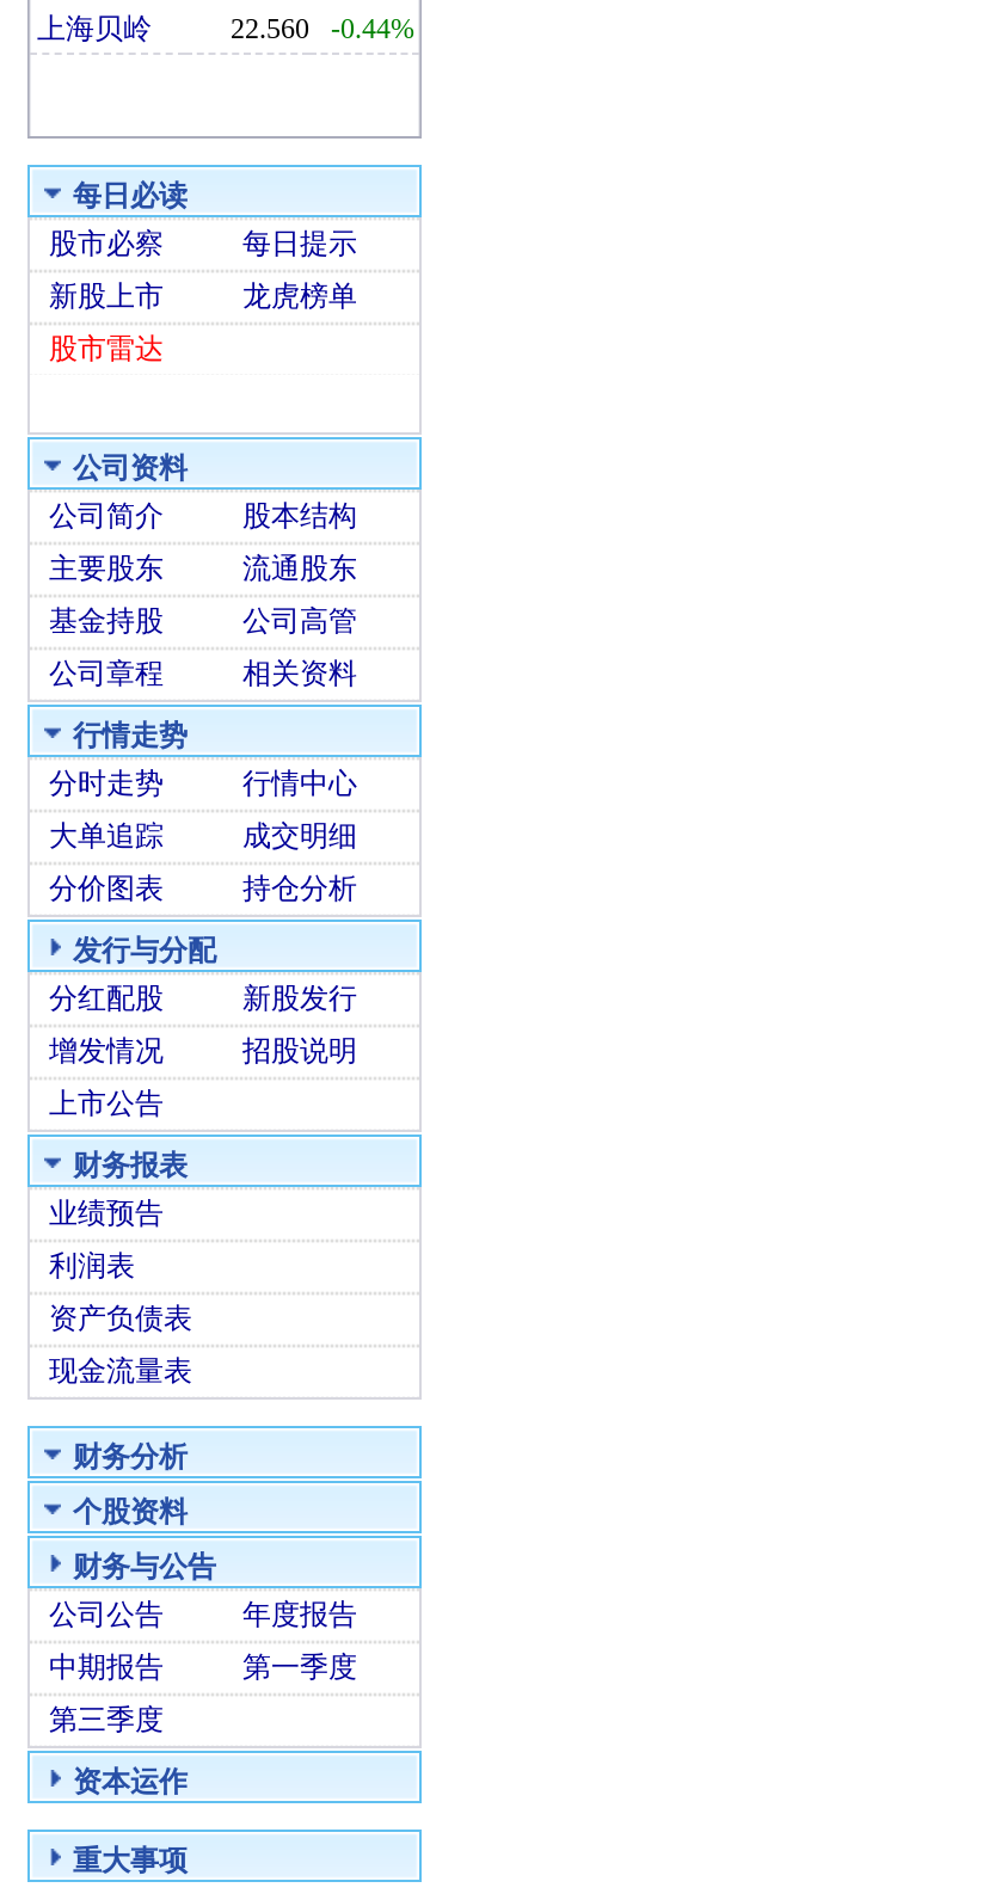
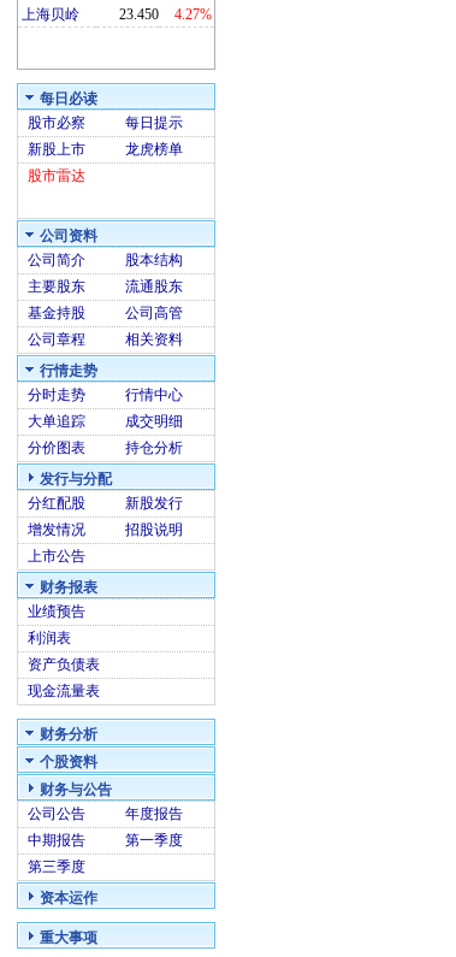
- 22.560
+ 23.450

- -0.44%
+ 4.27%
